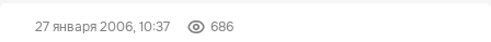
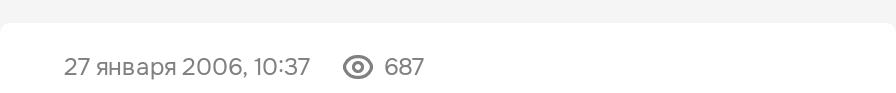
- 686
+ 687
